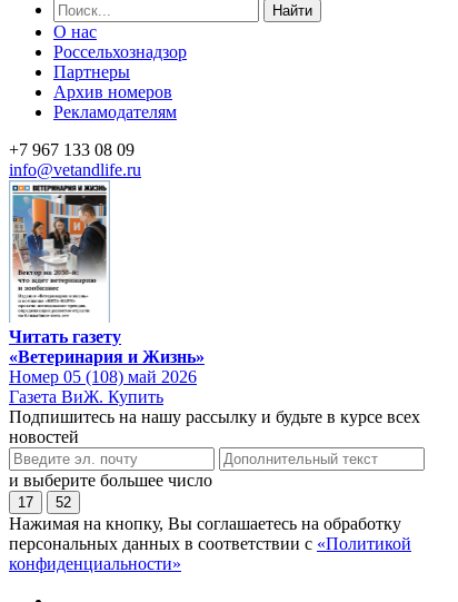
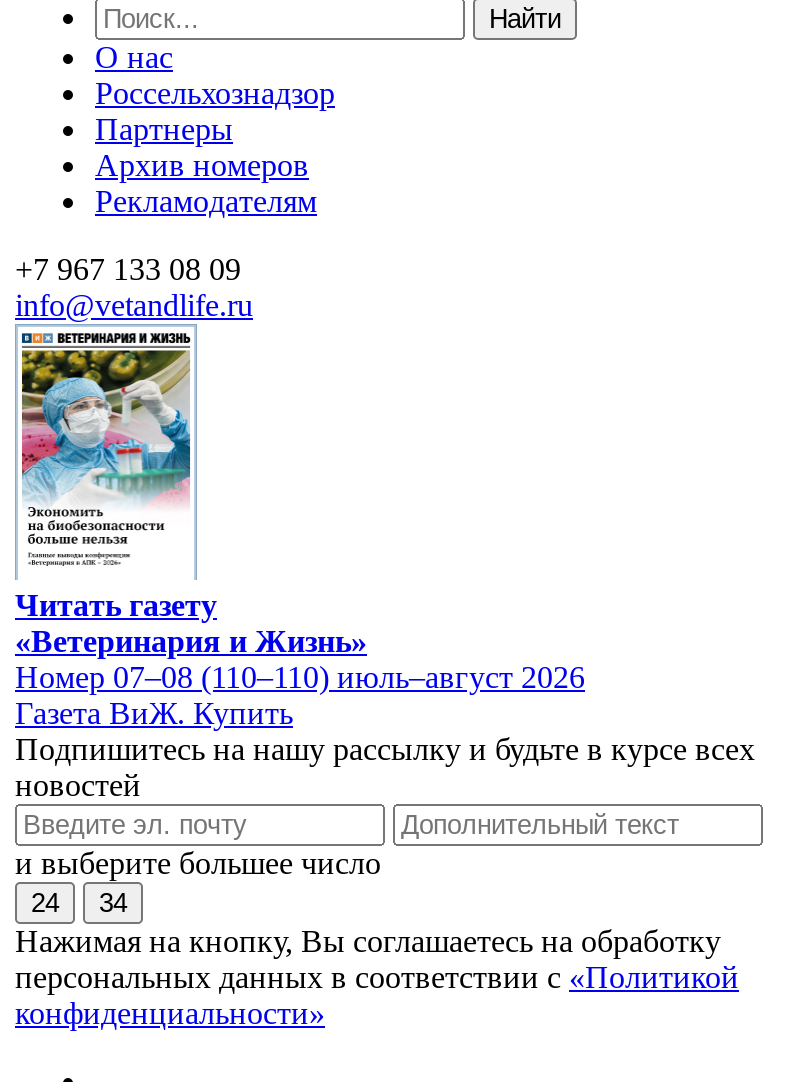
- [image]
+ [image]

- Номер 05 (108) май 2026
+ Номер 07–08 (110–110) июль–август 2026

- 17
+ 24

- 52
+ 34
